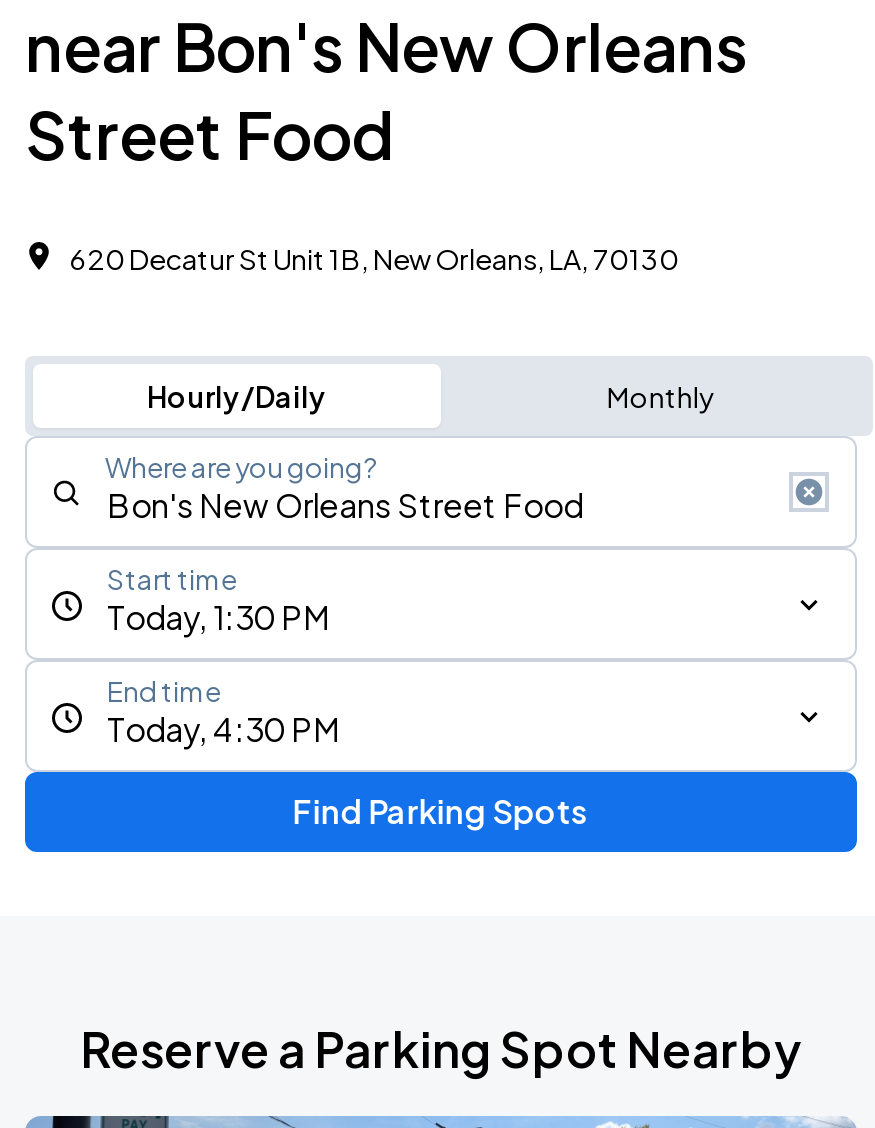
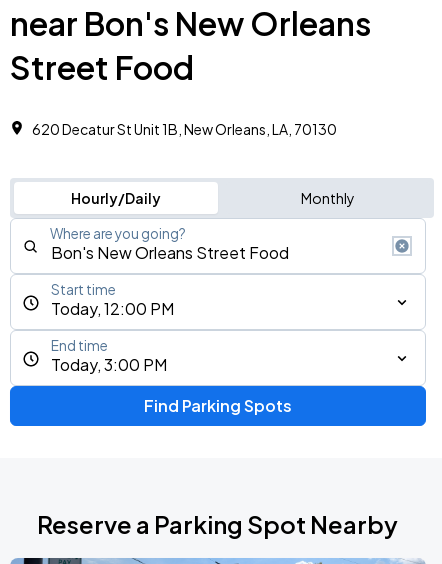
- Today, 1:30 PM
+ Today, 12:00 PM

- Today, 4:30 PM
+ Today, 3:00 PM
